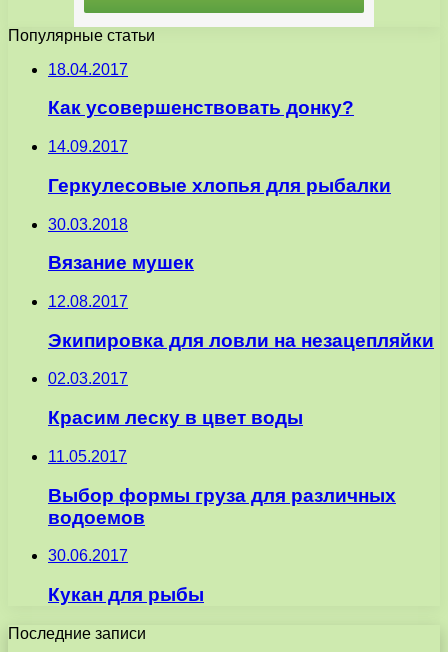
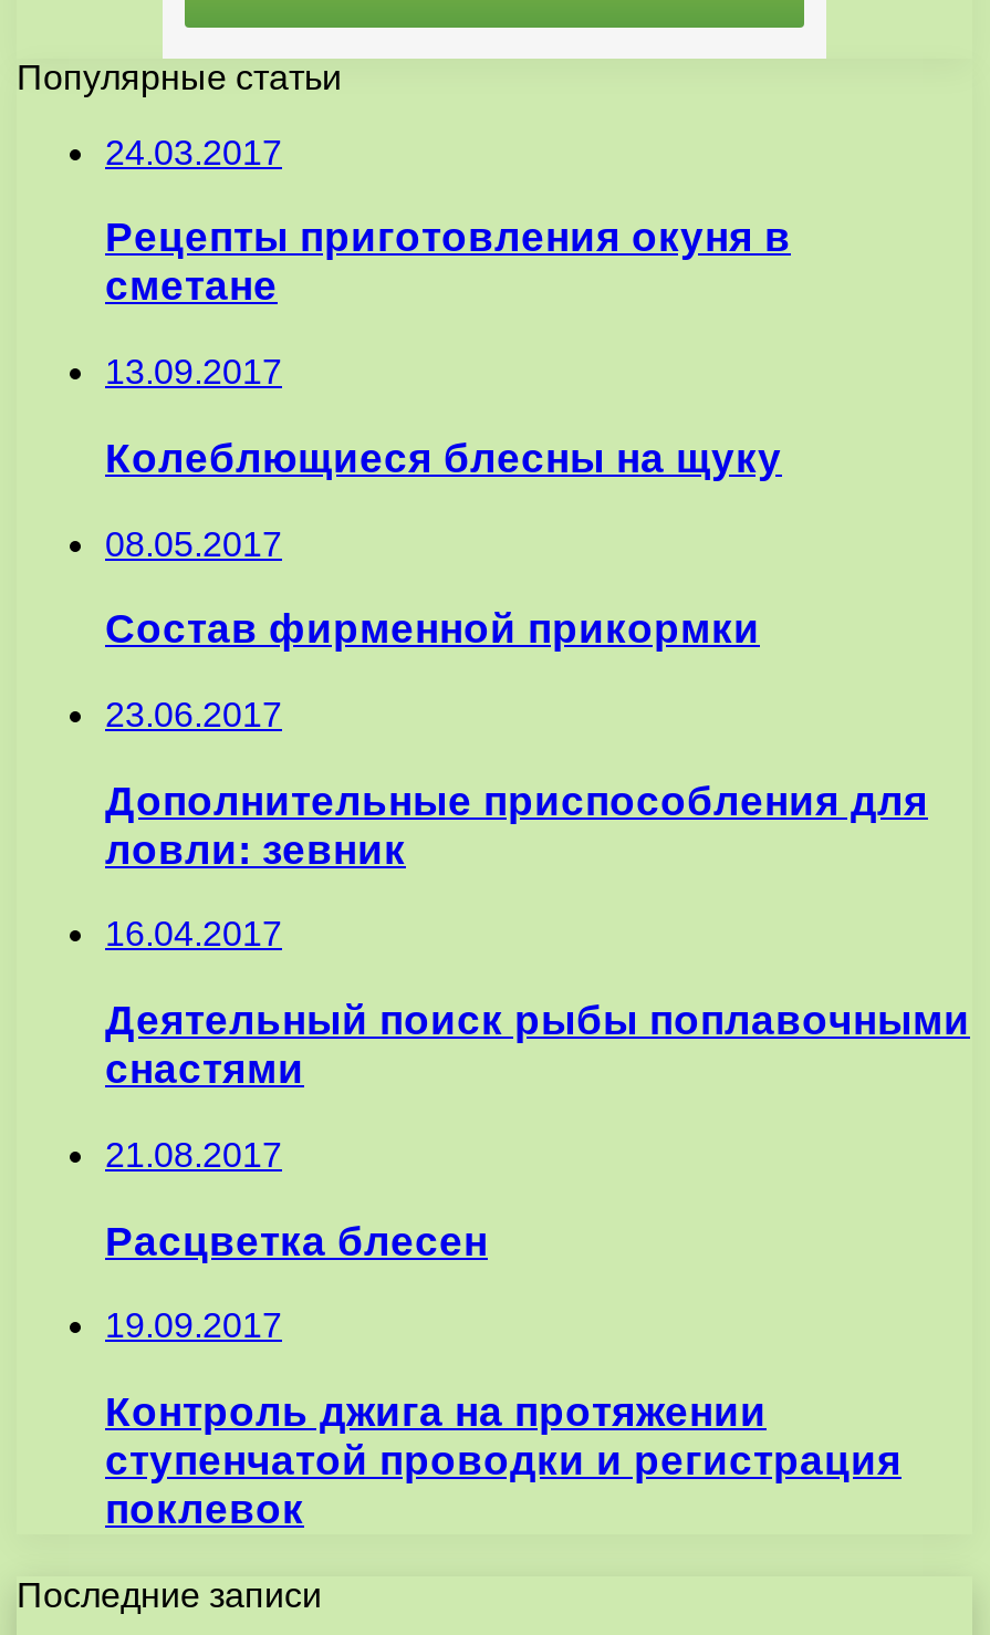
- 18.04.2017
+ 24.03.2017

- Как усовершенствовать донку?
+ Рецепты приготовления окуня в
+ сметане

- 14.09.2017
+ 13.09.2017

- Геркулесовые хлопья для рыбалки
+ Колеблющиеся блесны на щуку

- 30.03.2018
+ 08.05.2017

- Вязание мушек
+ Состав фирменной прикормки

- 12.08.2017
+ 23.06.2017

- Экипировка для ловли на незацепляйки
+ Дополнительные приспособления для
+ ловли: зевник

- 02.03.2017
+ 16.04.2017

- Красим леску в цвет воды
+ Деятельный поиск рыбы поплавочными
+ снастями

- 11.05.2017
+ 21.08.2017

- Выбор формы груза для различных
- водоемов
+ Расцветка блесен

- 30.06.2017
+ 19.09.2017

- Кукан для рыбы
+ Контроль джига на протяжении
+ ступенчатой проводки и регистрация
+ поклевок
